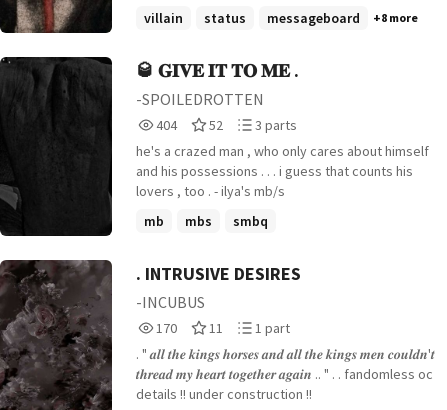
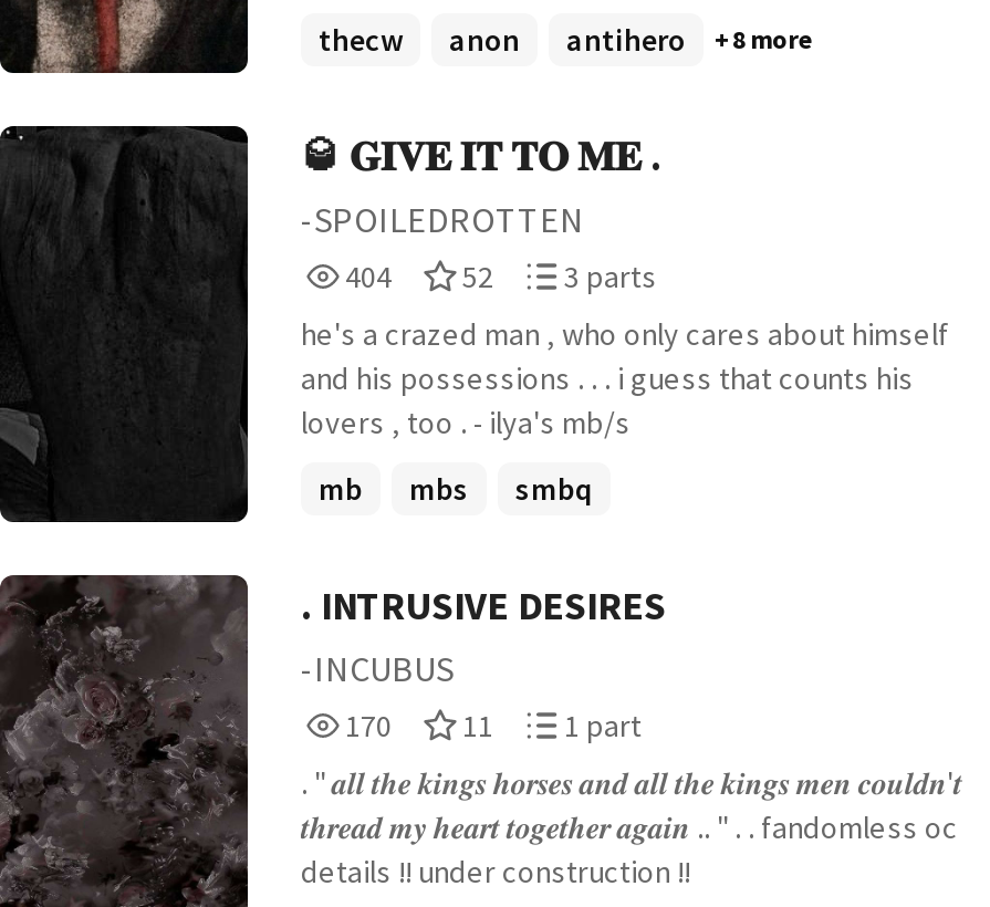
- villain
- status
- messageboard
+ thecw
+ anon
+ antihero
